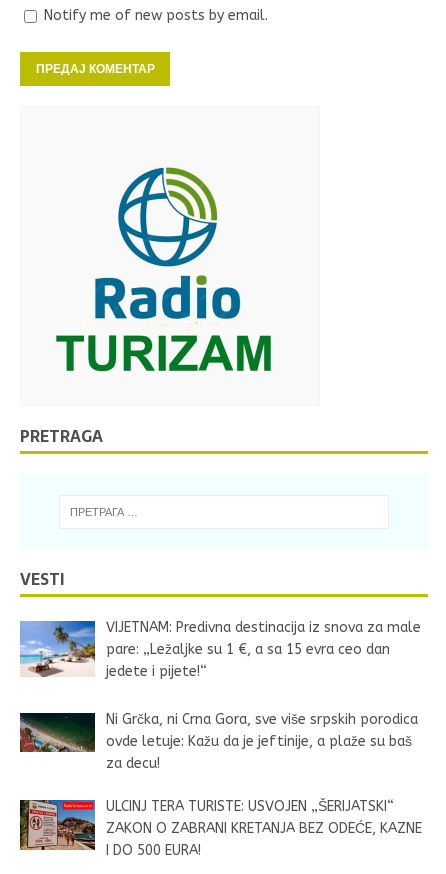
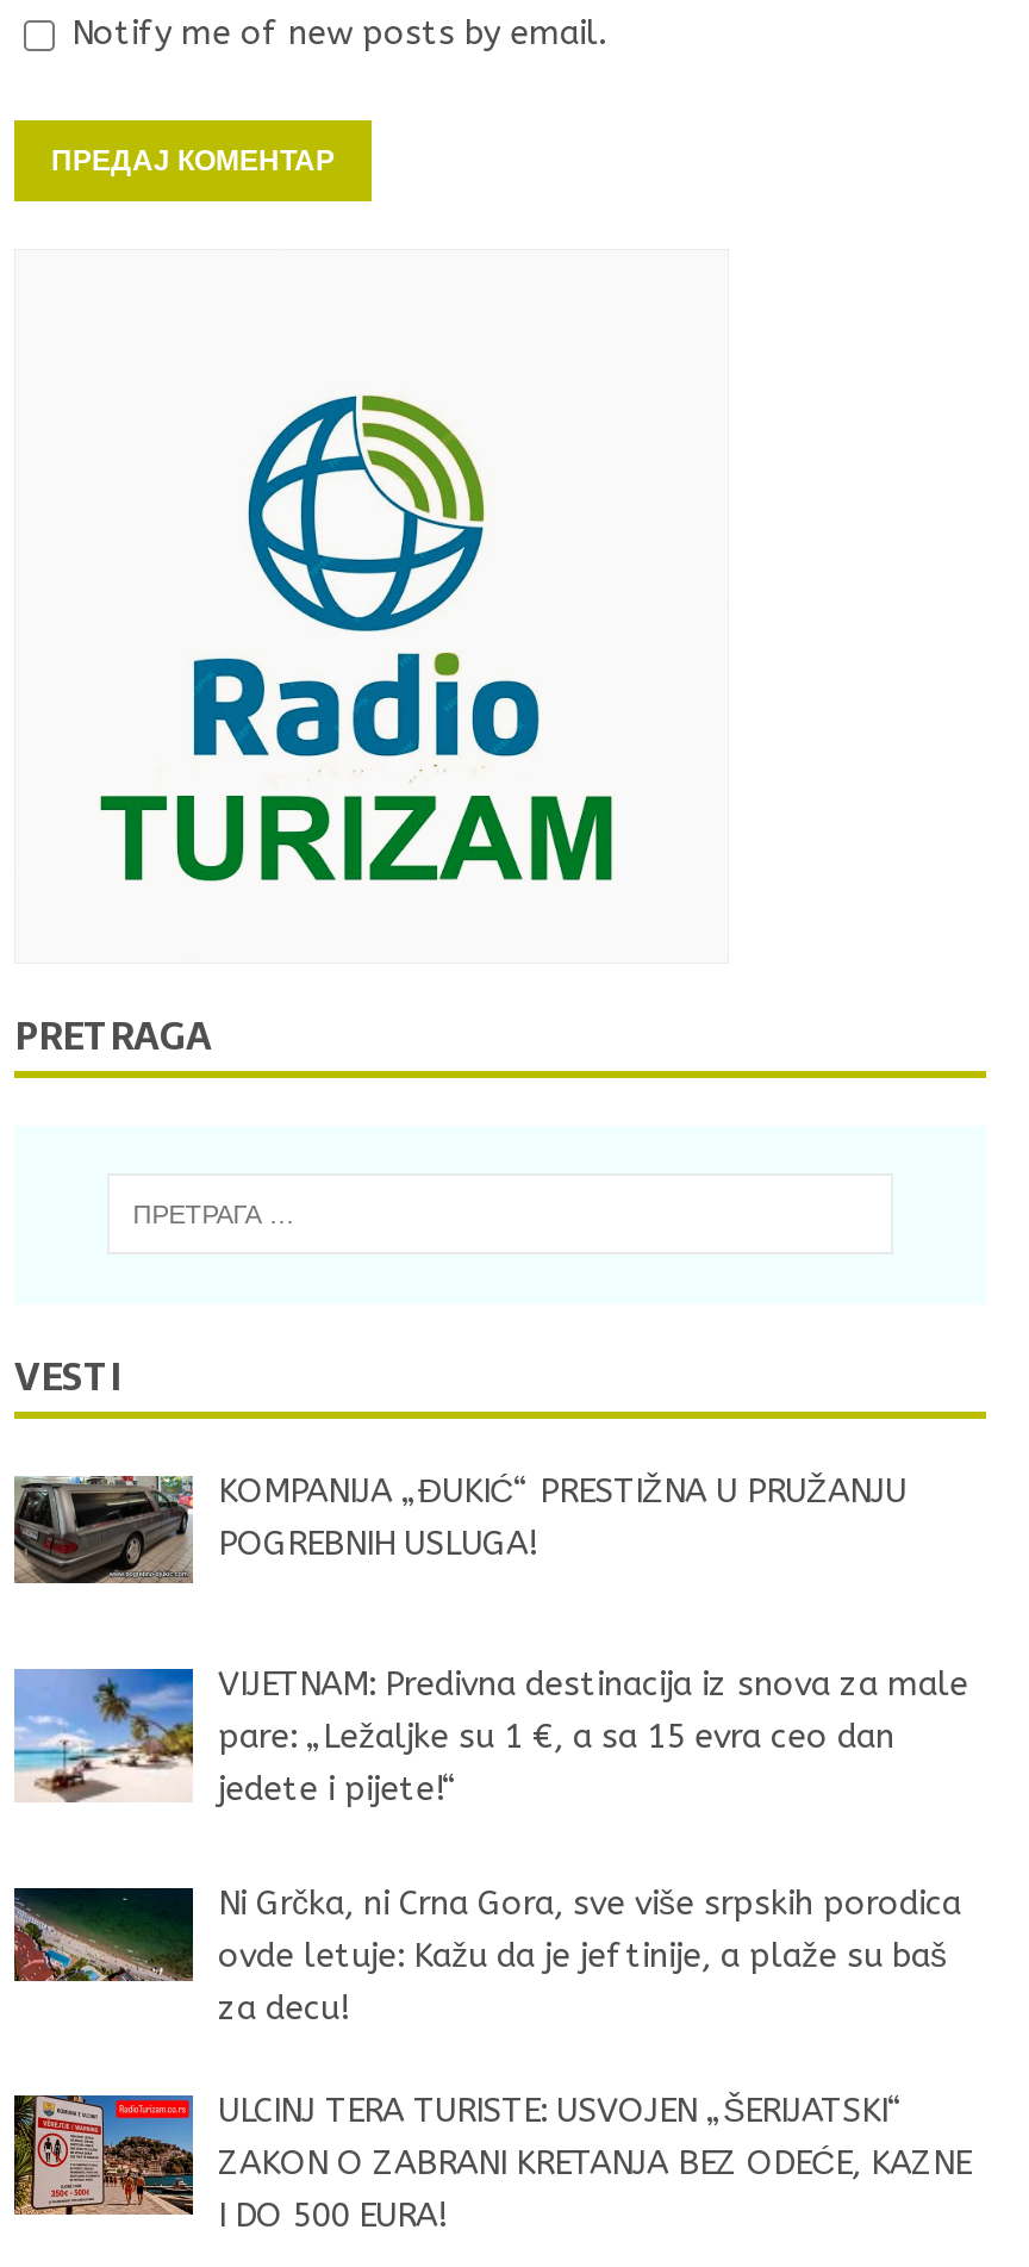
+ [image]
+ KOMPANIJA „ĐUKIĆ“ PRESTIŽNA U PRUŽANJU
+ POGREBNIH USLUGA!
